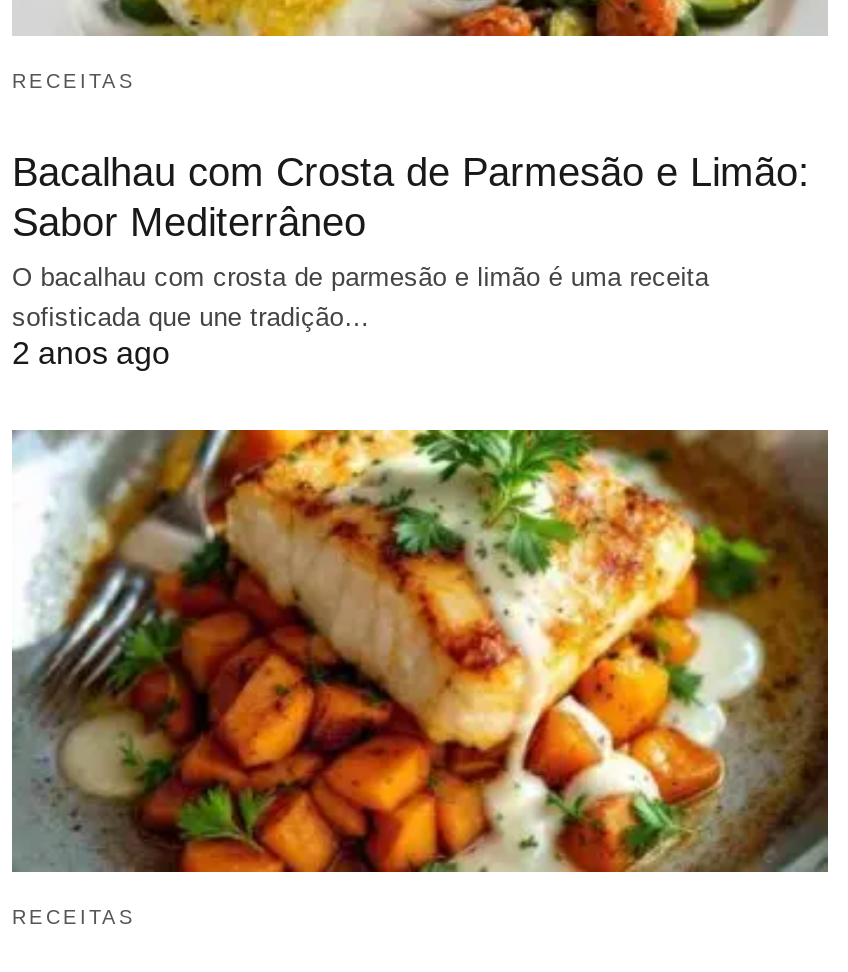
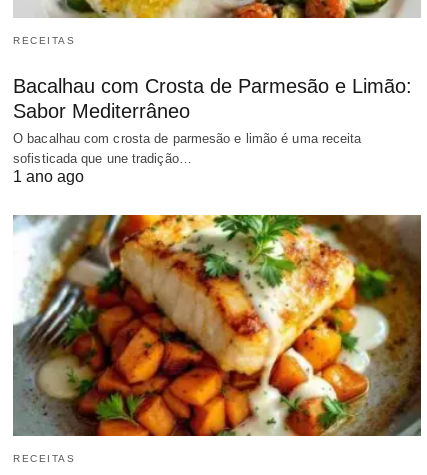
- 2 anos ago
+ 1 ano ago
